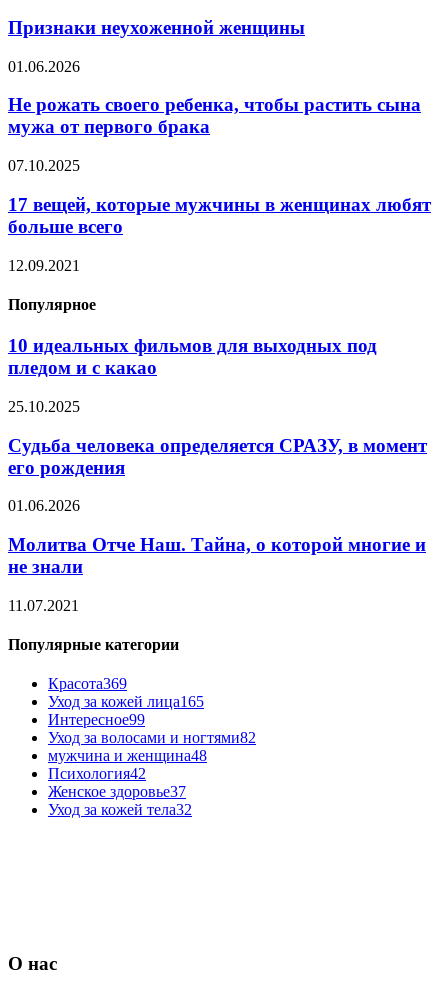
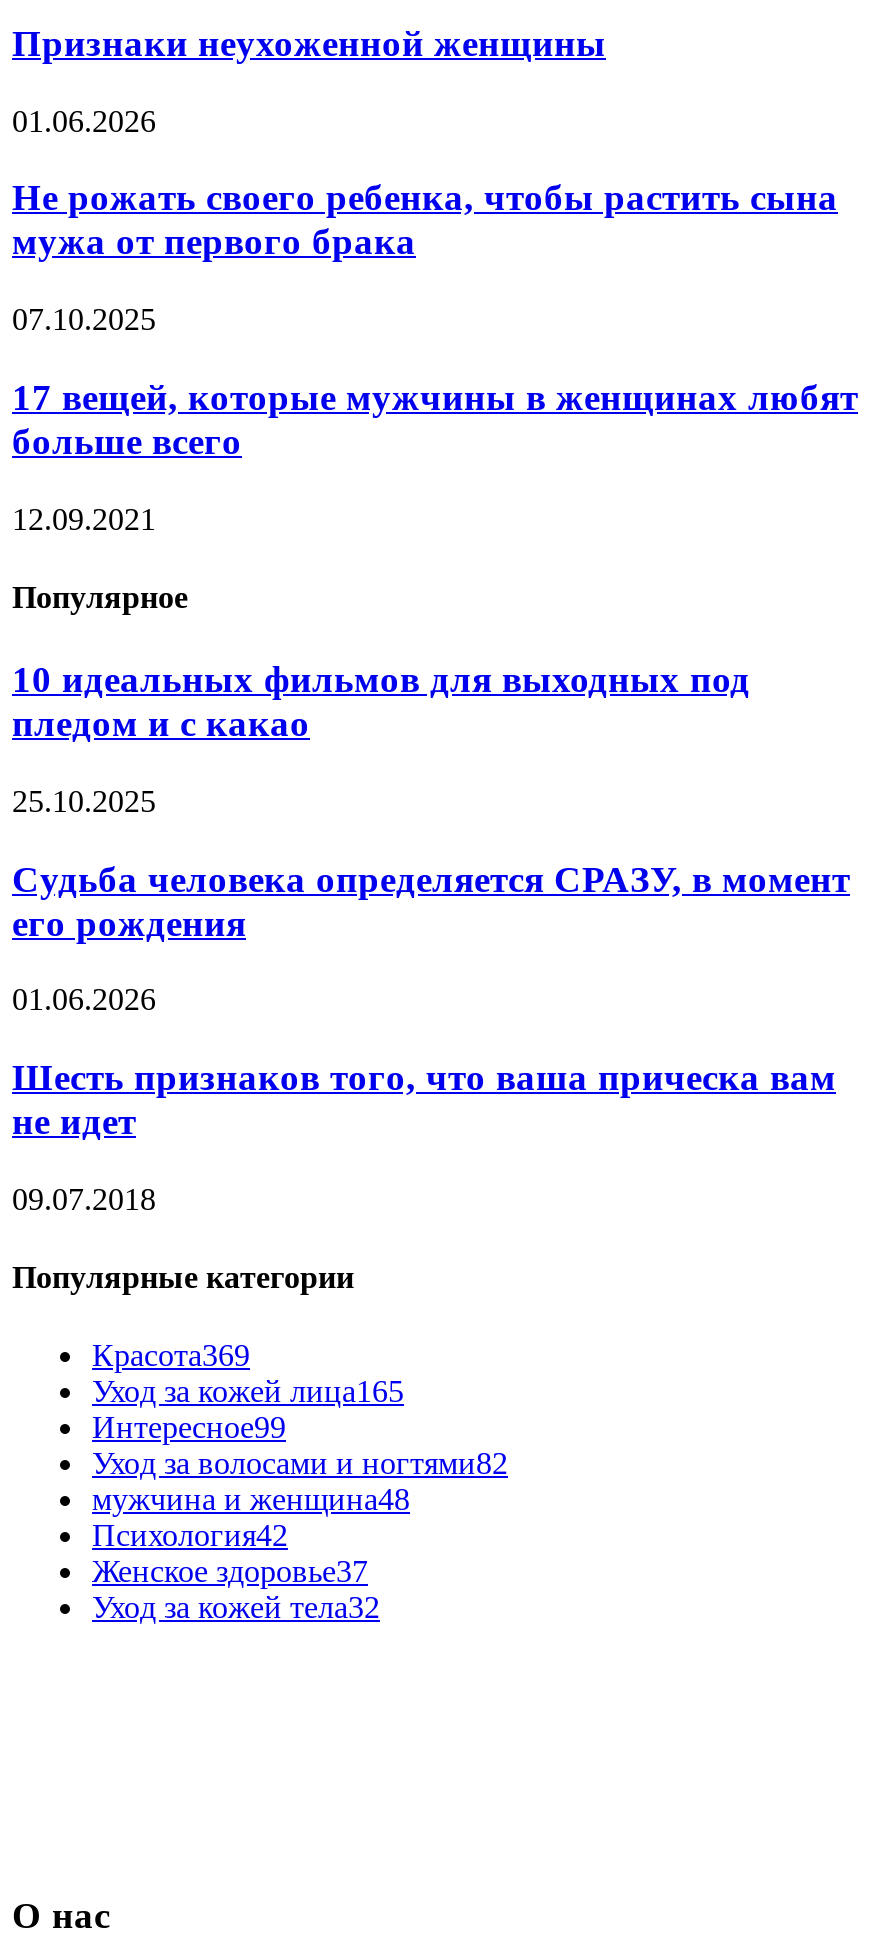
- Молитва Отче Наш. Тайна, о которой многие и
- не знали
+ Шесть признаков того, что ваша прическа вам
+ не идет

- 11.07.2021
+ 09.07.2018
